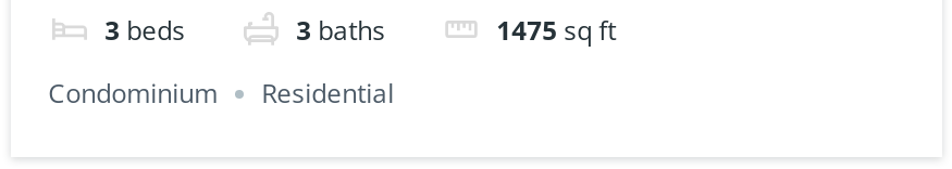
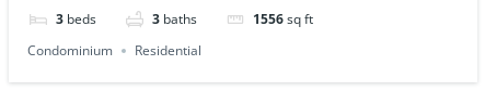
- 1475 sq ft
+ 1556 sq ft
